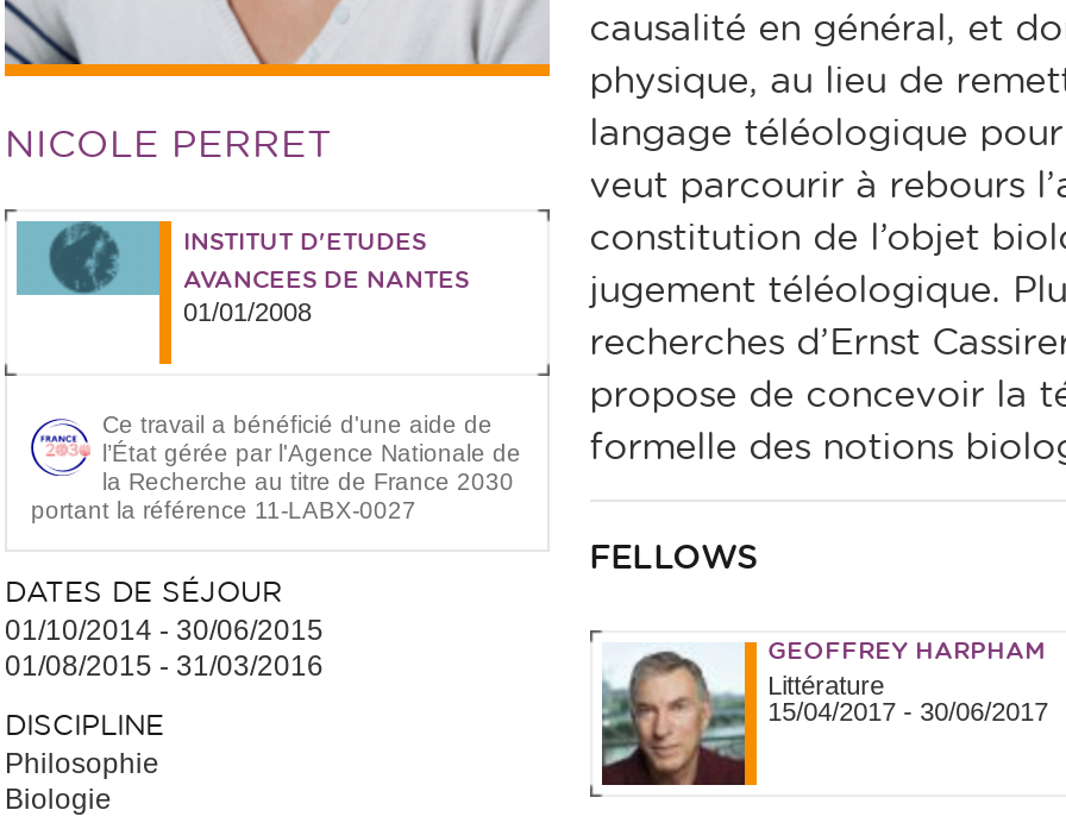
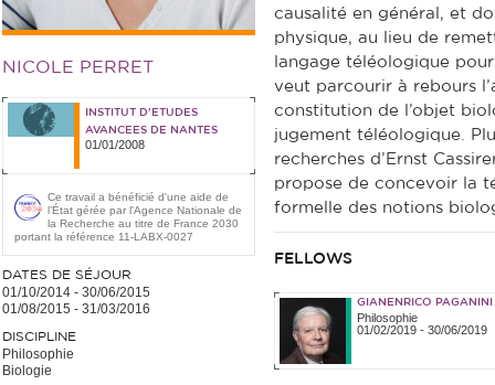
- [image]
- GEOFFREY HARPHAM
- Littérature
- 15/04/2017 - 30/06/2017
+ [image]
+ GIANENRICO PAGANINI
+ Philosophie
+ 01/02/2019 - 30/06/2019
